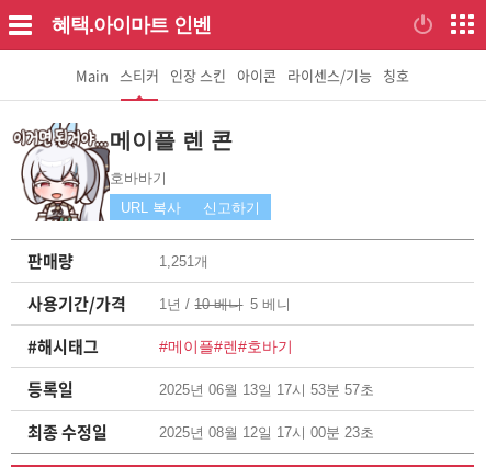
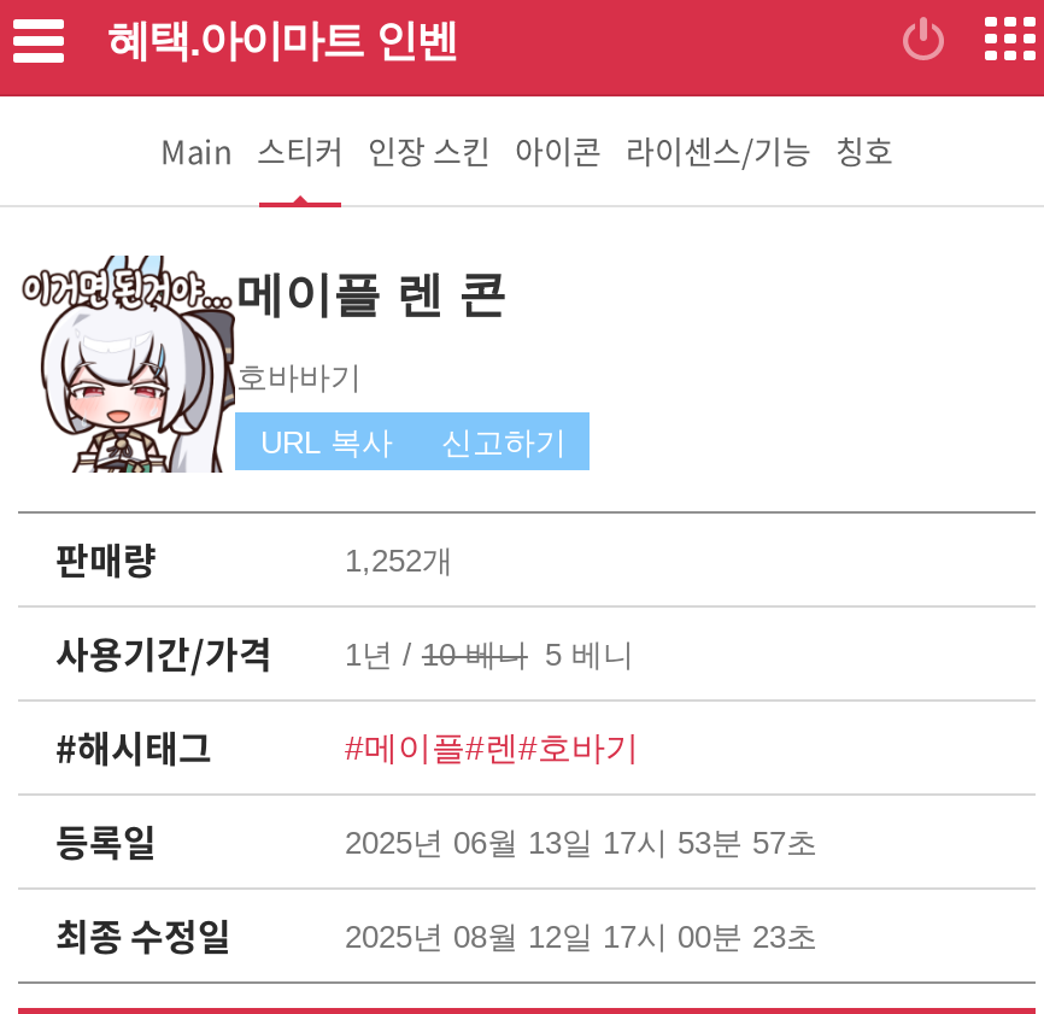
- 1,251개
+ 1,252개
